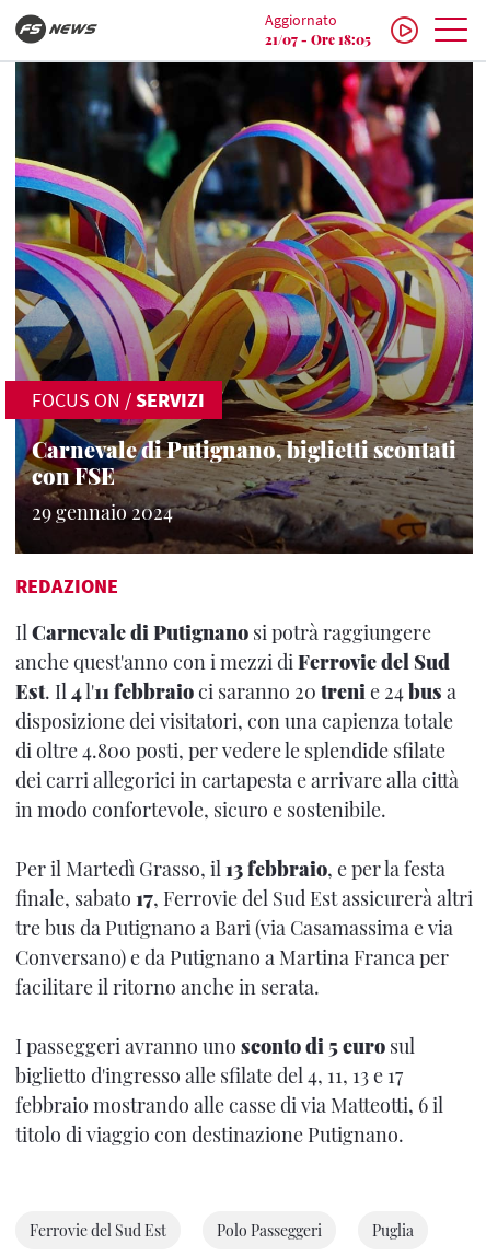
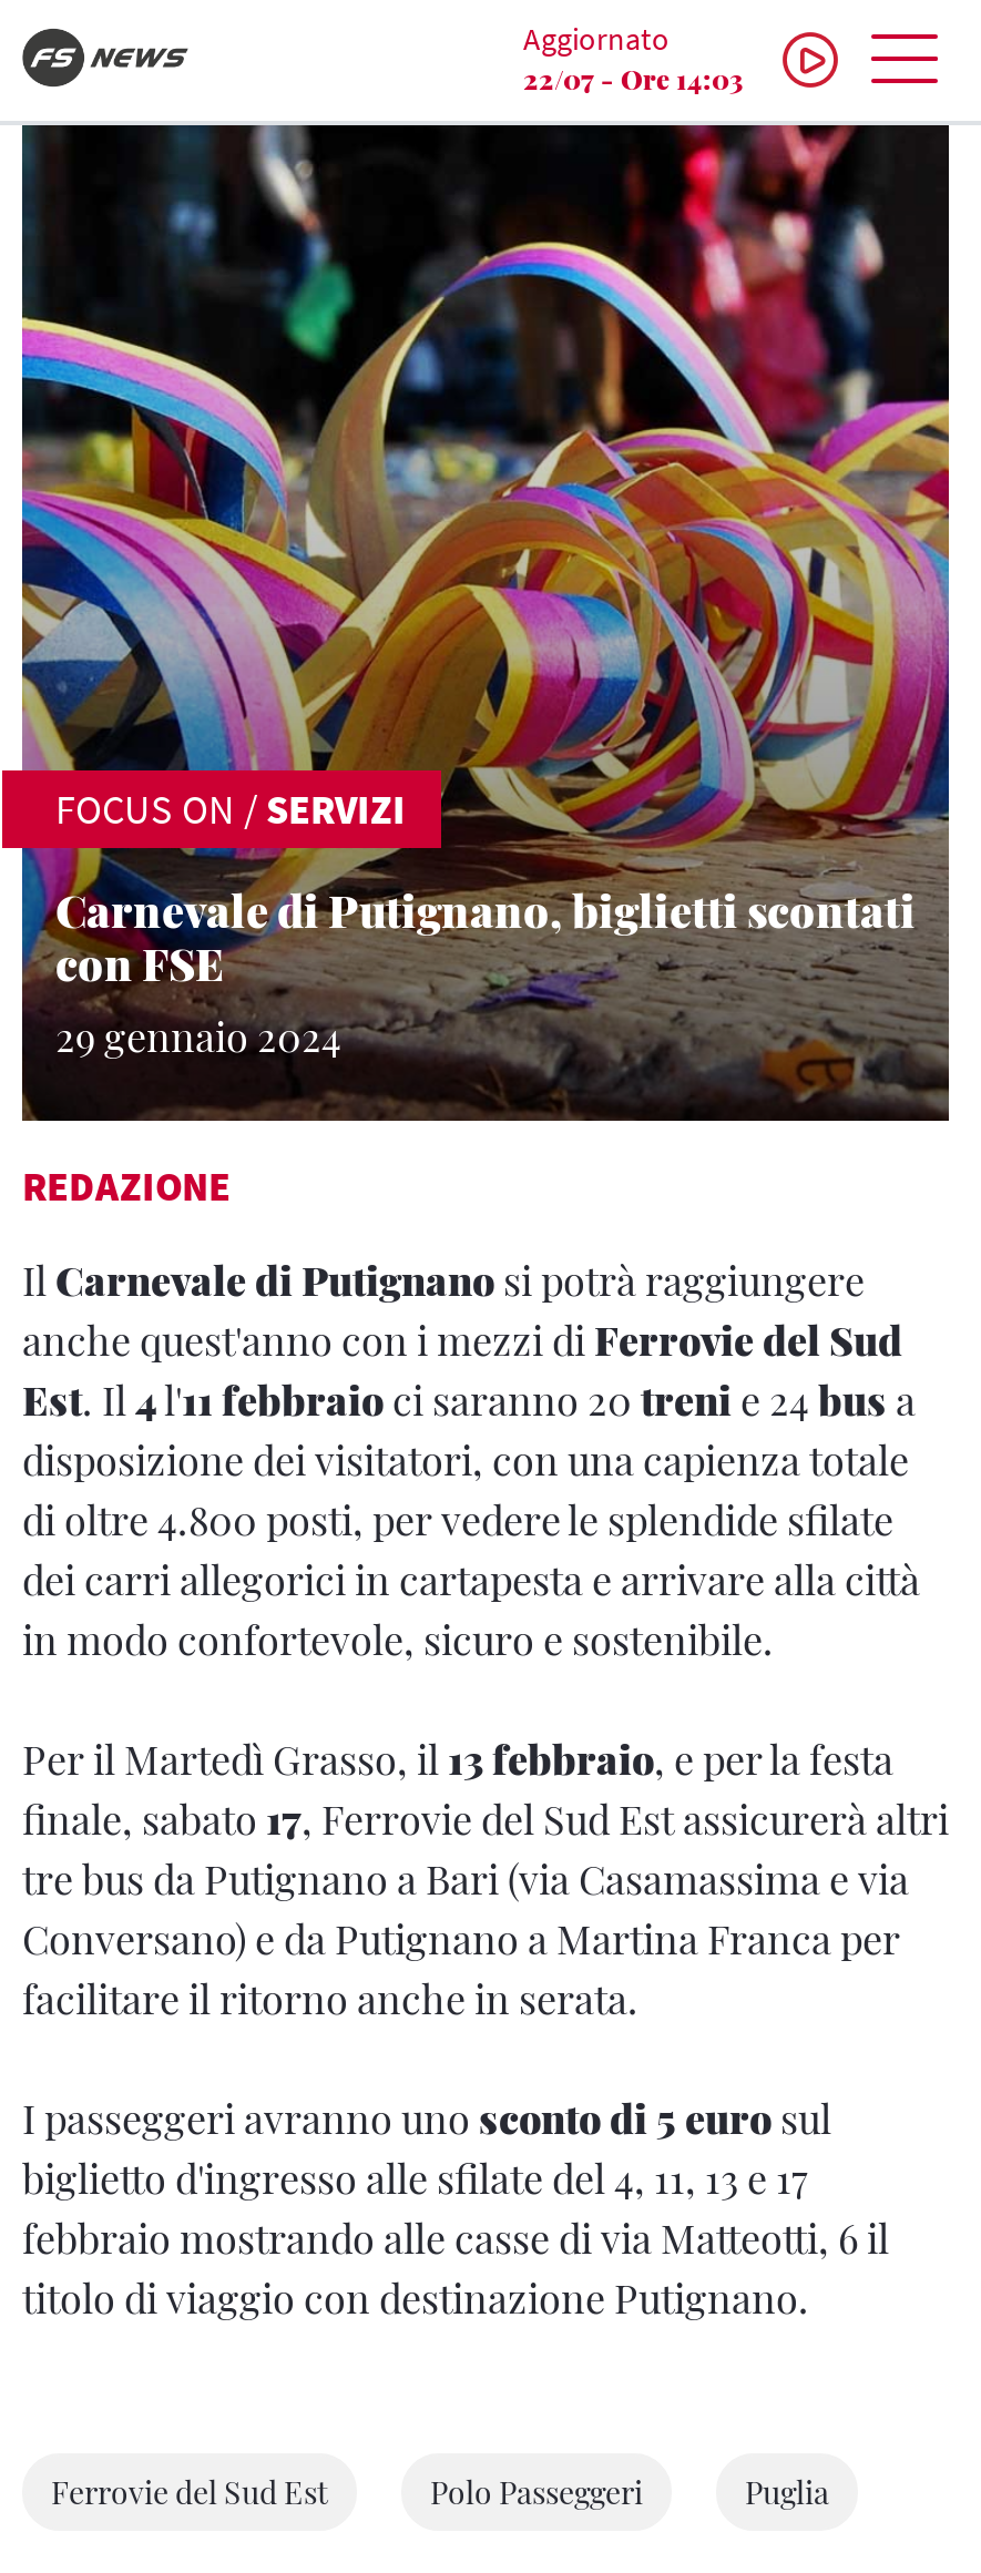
- 21/07 - Ore 18:05
+ 22/07 - Ore 14:03
